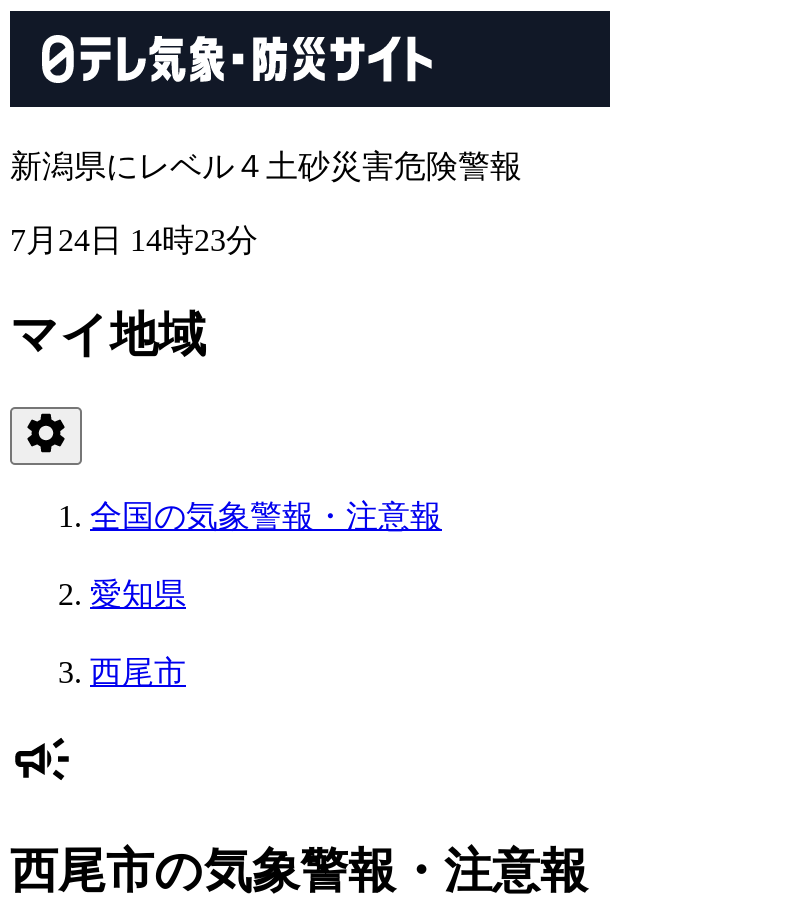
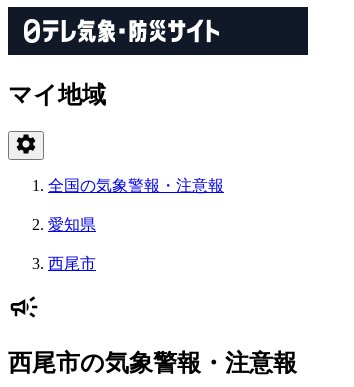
- 新潟県にレベル４土砂災害危険警報
- 7月24日 14時23分
